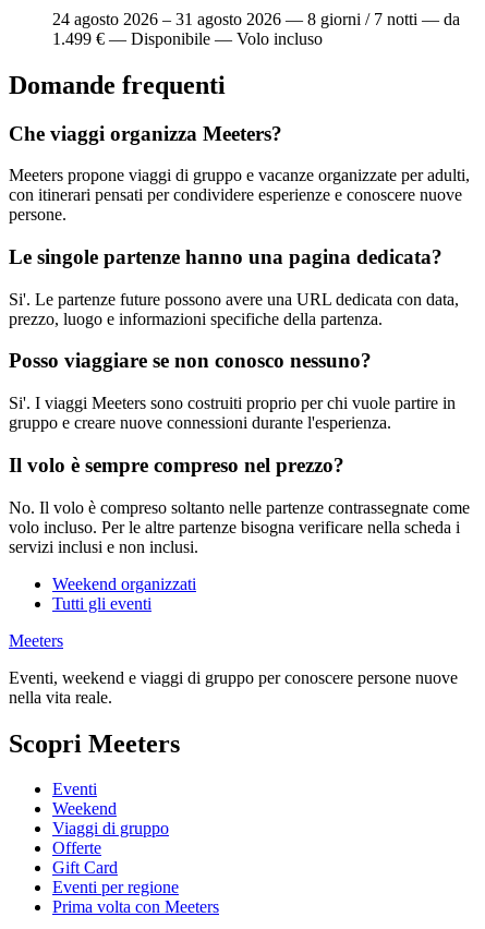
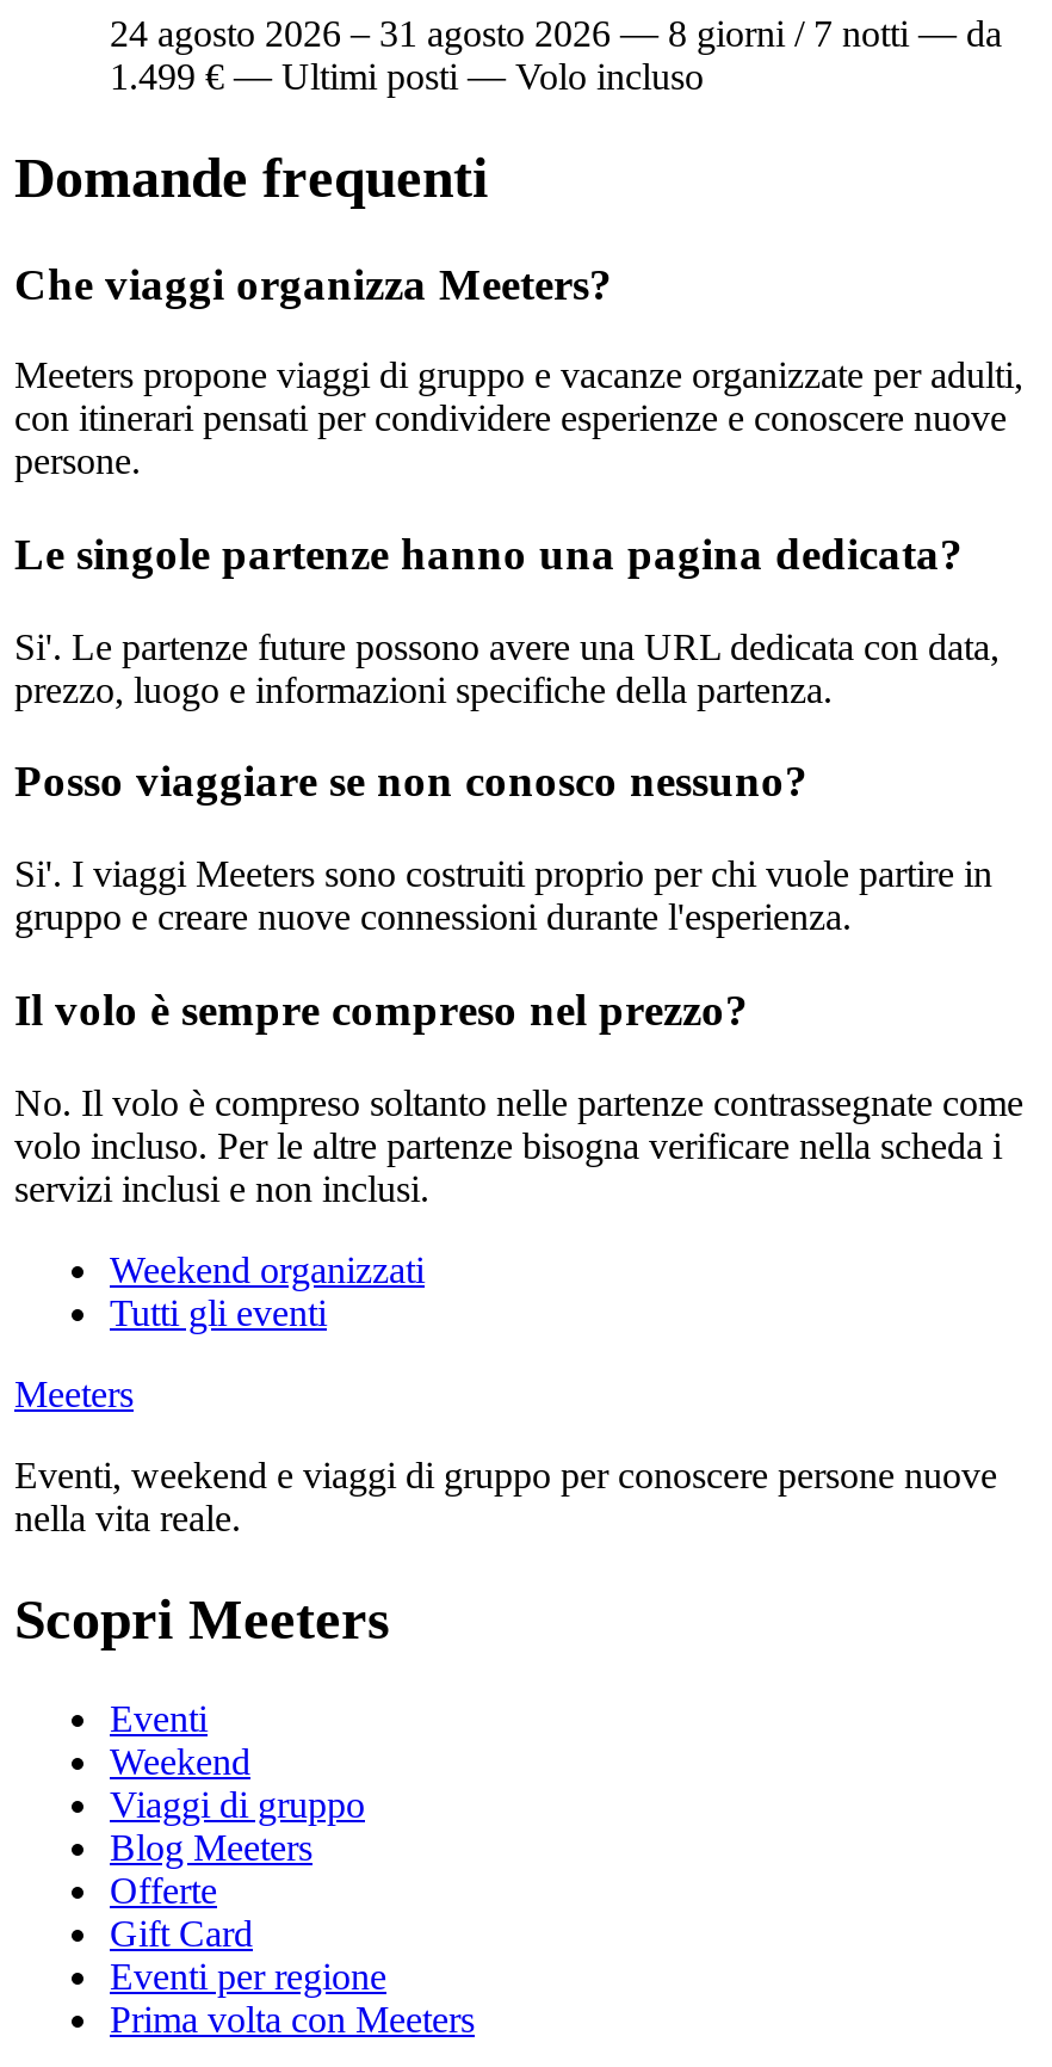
- 1.499 € — Disponibile — Volo incluso
+ 1.499 € — Ultimi posti — Volo incluso

+ Blog Meeters
